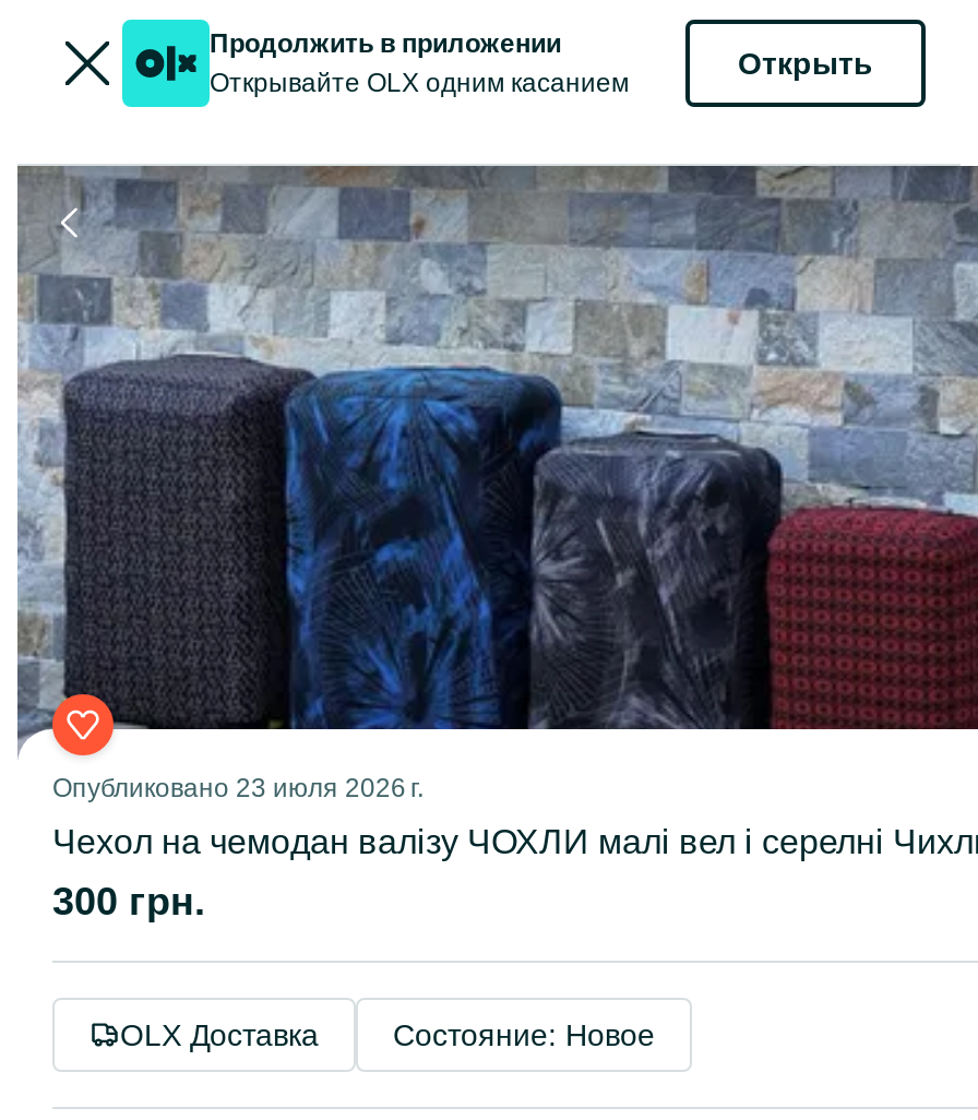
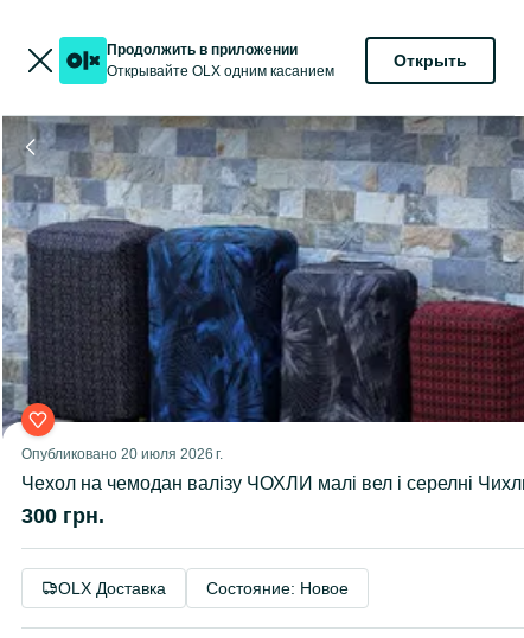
- Опубликовано 23 июля 2026 г.
+ Опубликовано 20 июля 2026 г.
